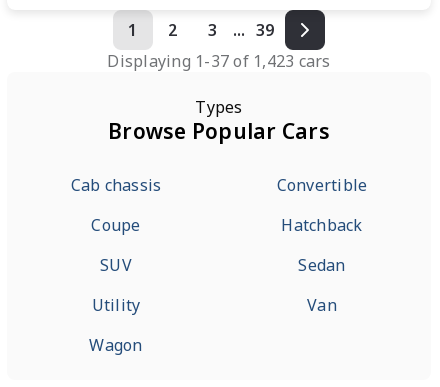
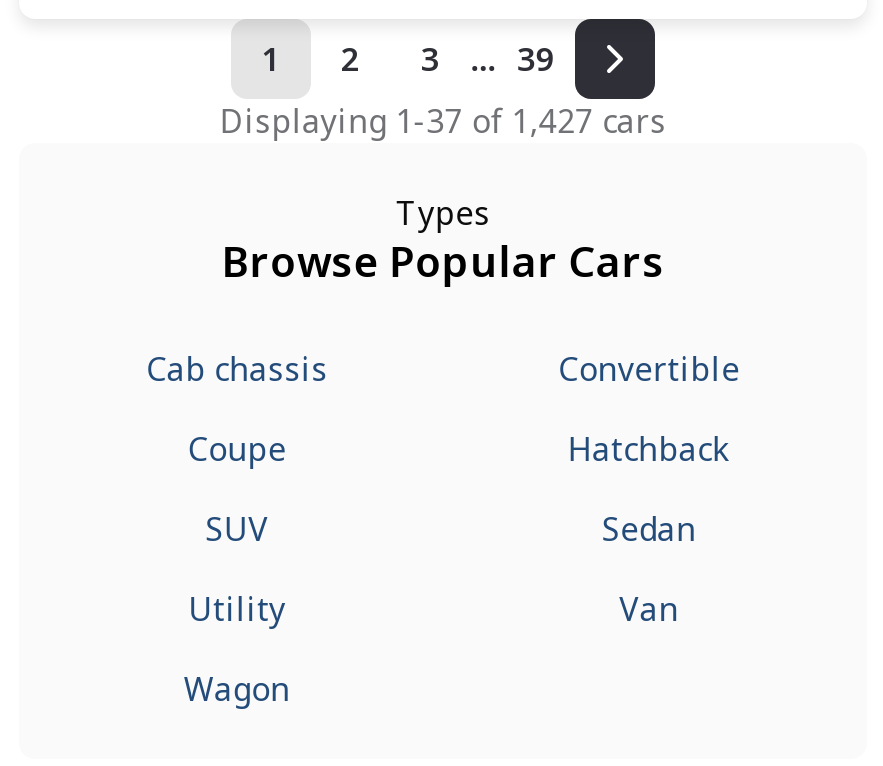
- Displaying 1 - 37 of 1,423cars
+ Displaying 1 - 37 of 1,427cars
